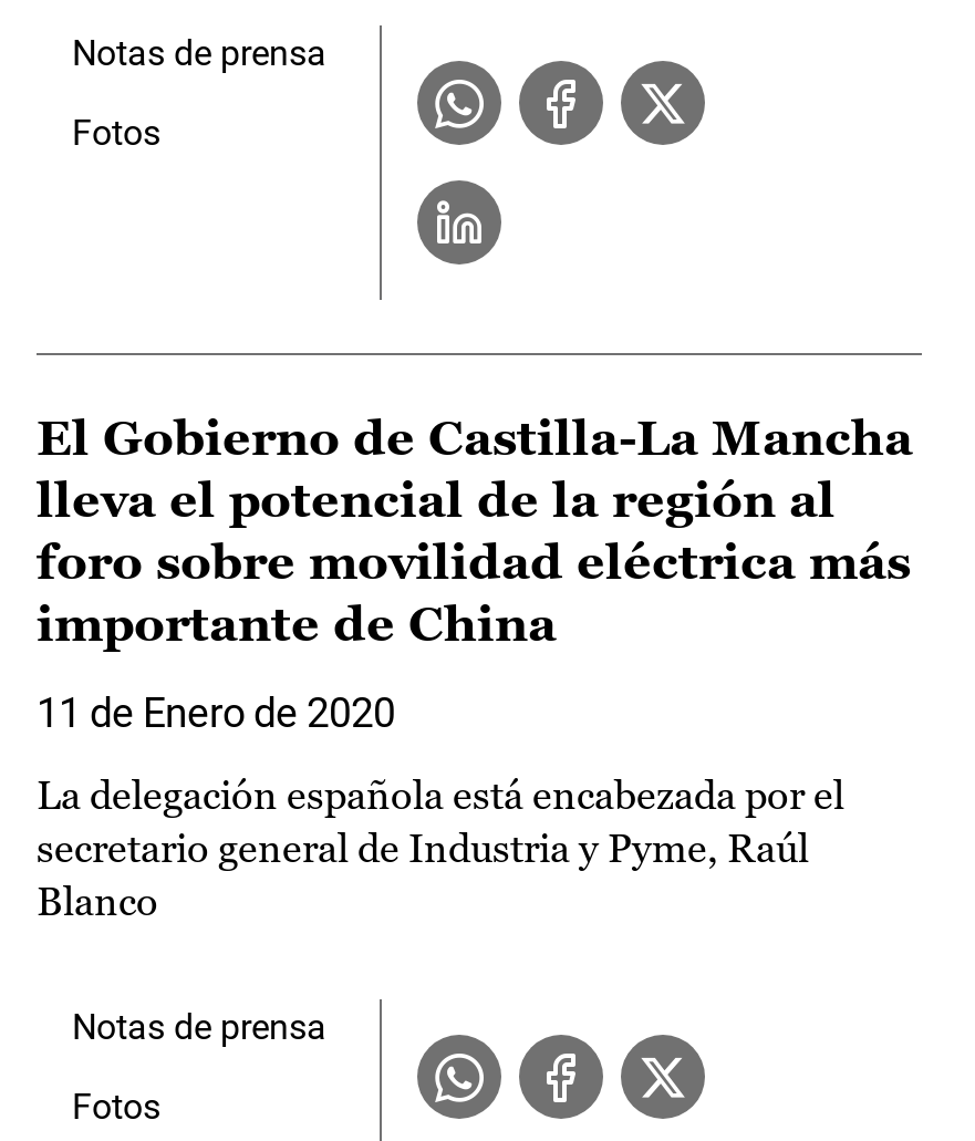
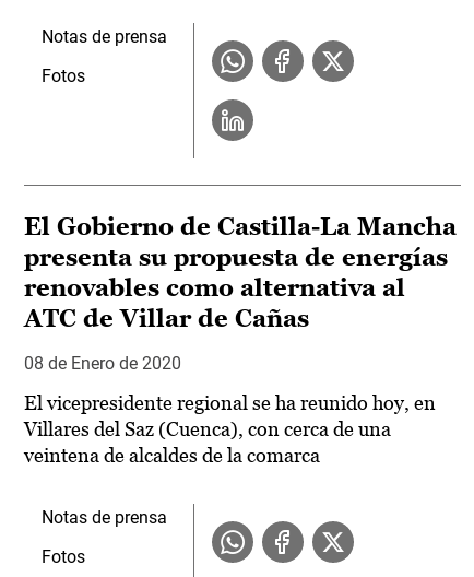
- lleva el potencial de la región al
- foro sobre movilidad eléctrica más
- importante de China
+ presenta su propuesta de energías
+ renovables como alternativa al
+ ATC de Villar de Cañas

- 11 de Enero de 2020
+ 08 de Enero de 2020

- La delegación española está encabezada por el
- secretario general de Industria y Pyme, Raúl
- Blanco
+ El vicepresidente regional se ha reunido hoy, en
+ Villares del Saz (Cuenca), con cerca de una
+ veintena de alcaldes de la comarca
